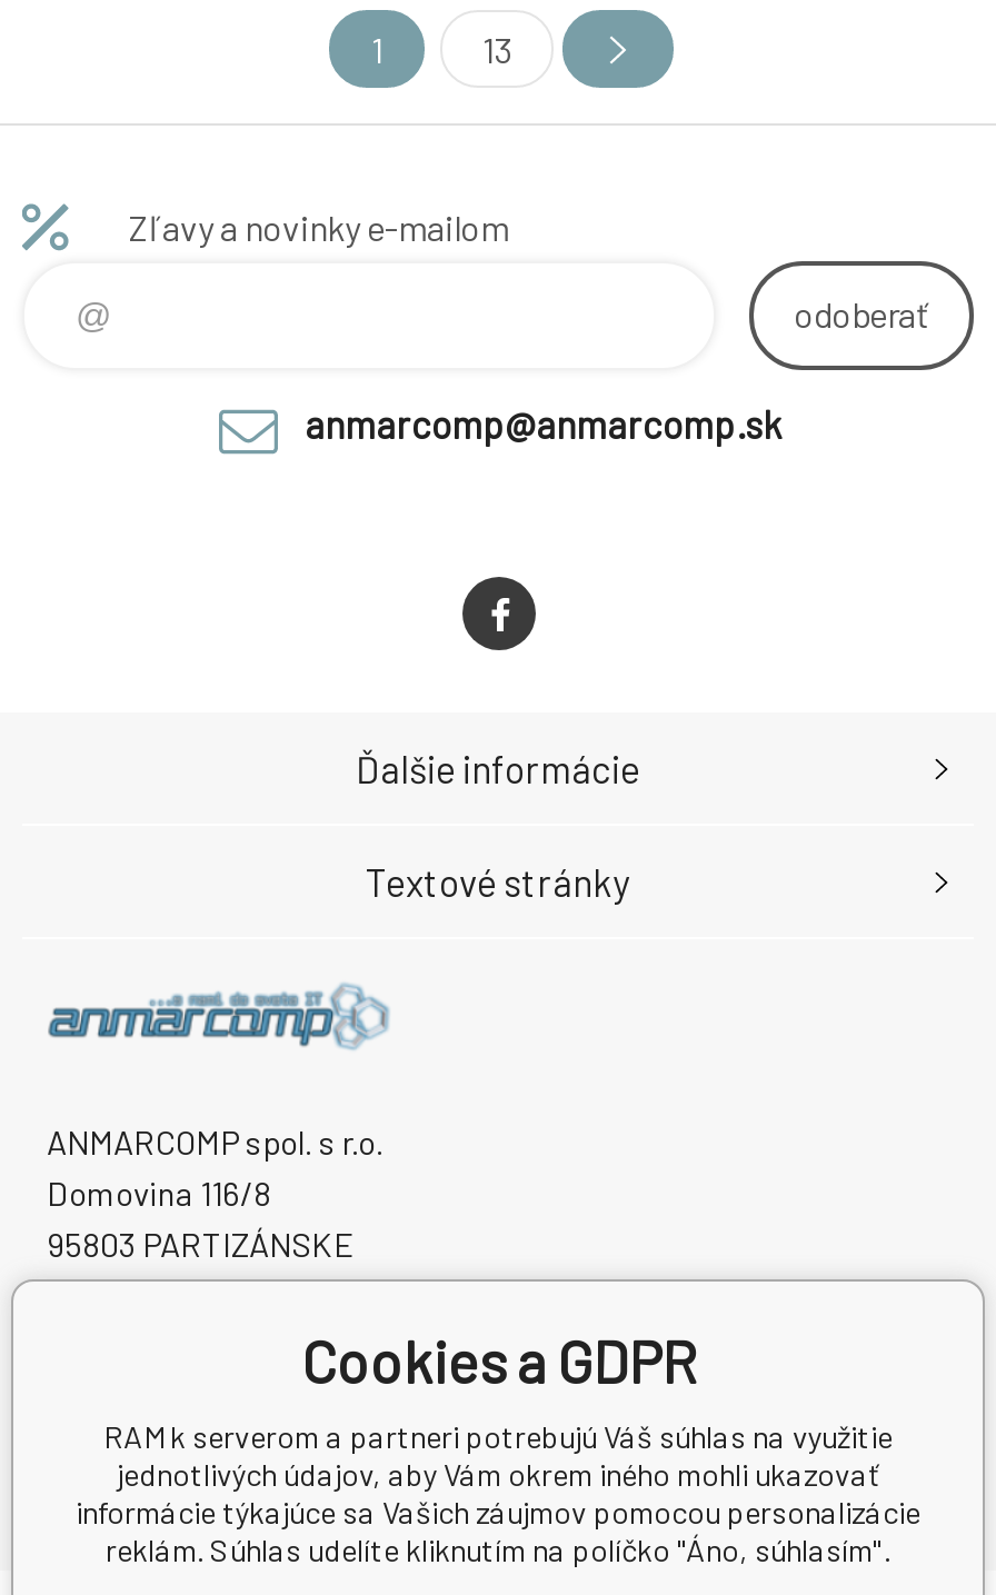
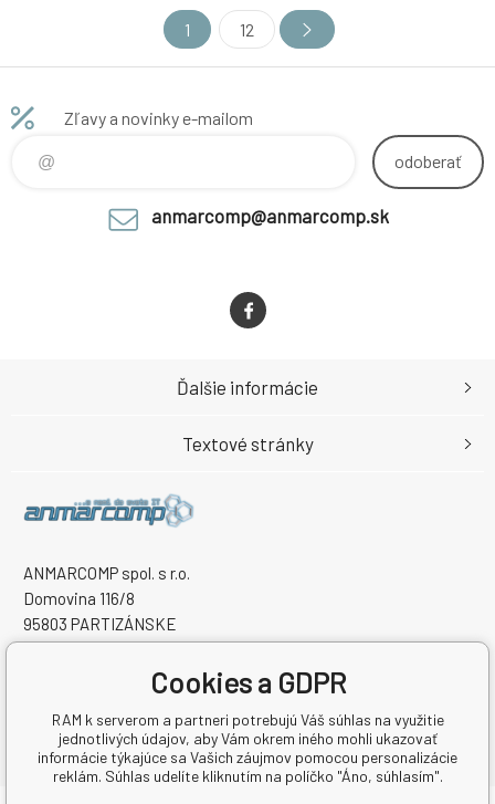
- 13
+ 12
